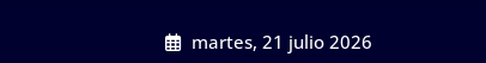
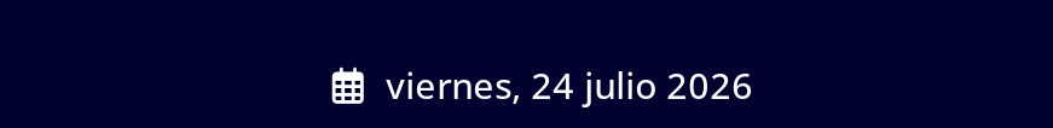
- martes, 21 julio 2026
+ viernes, 24 julio 2026
